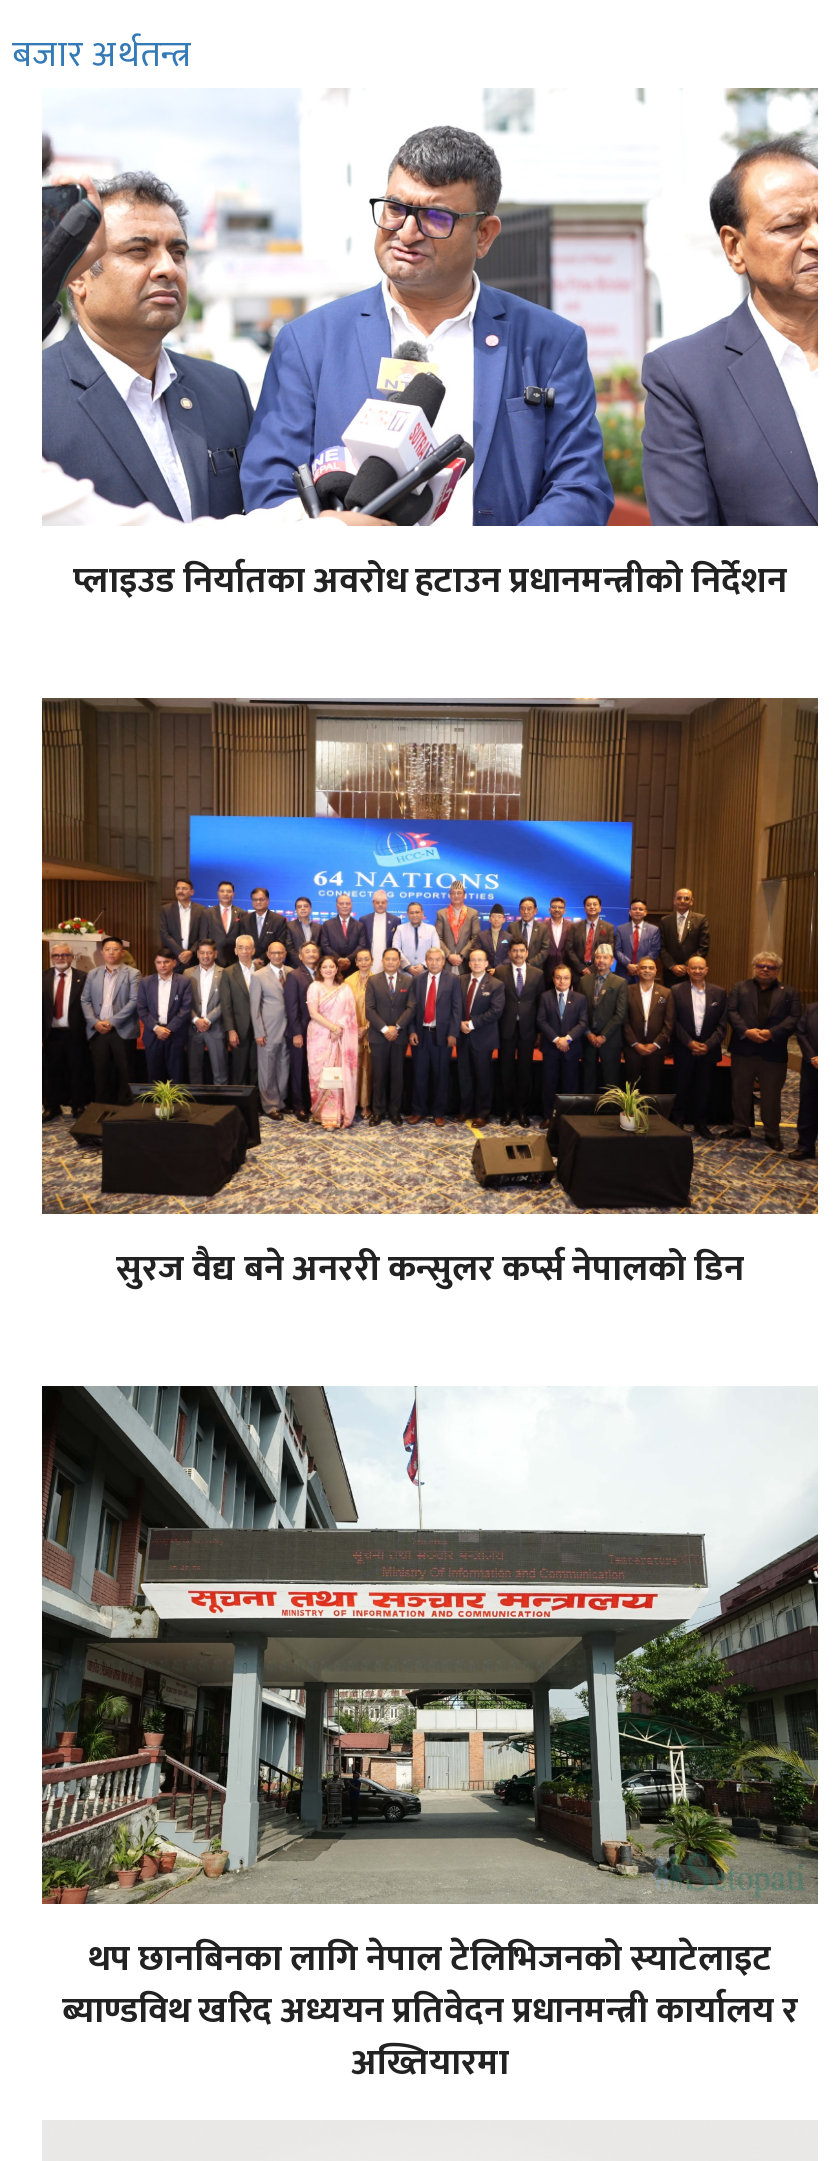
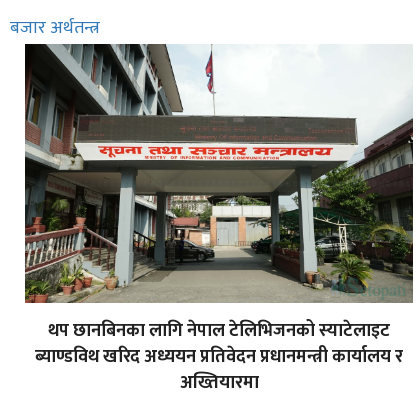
- [image]
- प्लाइउड निर्यातका अवरोध हटाउन प्रधानमन्त्रीको निर्देशन

- [image]
- सुरज वैद्य बने अनररी कन्सुलर कर्प्स नेपालको डिन
